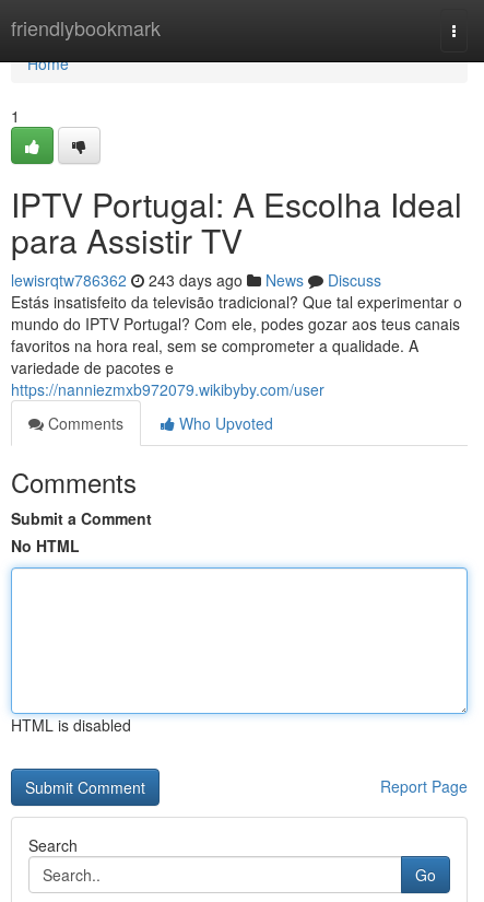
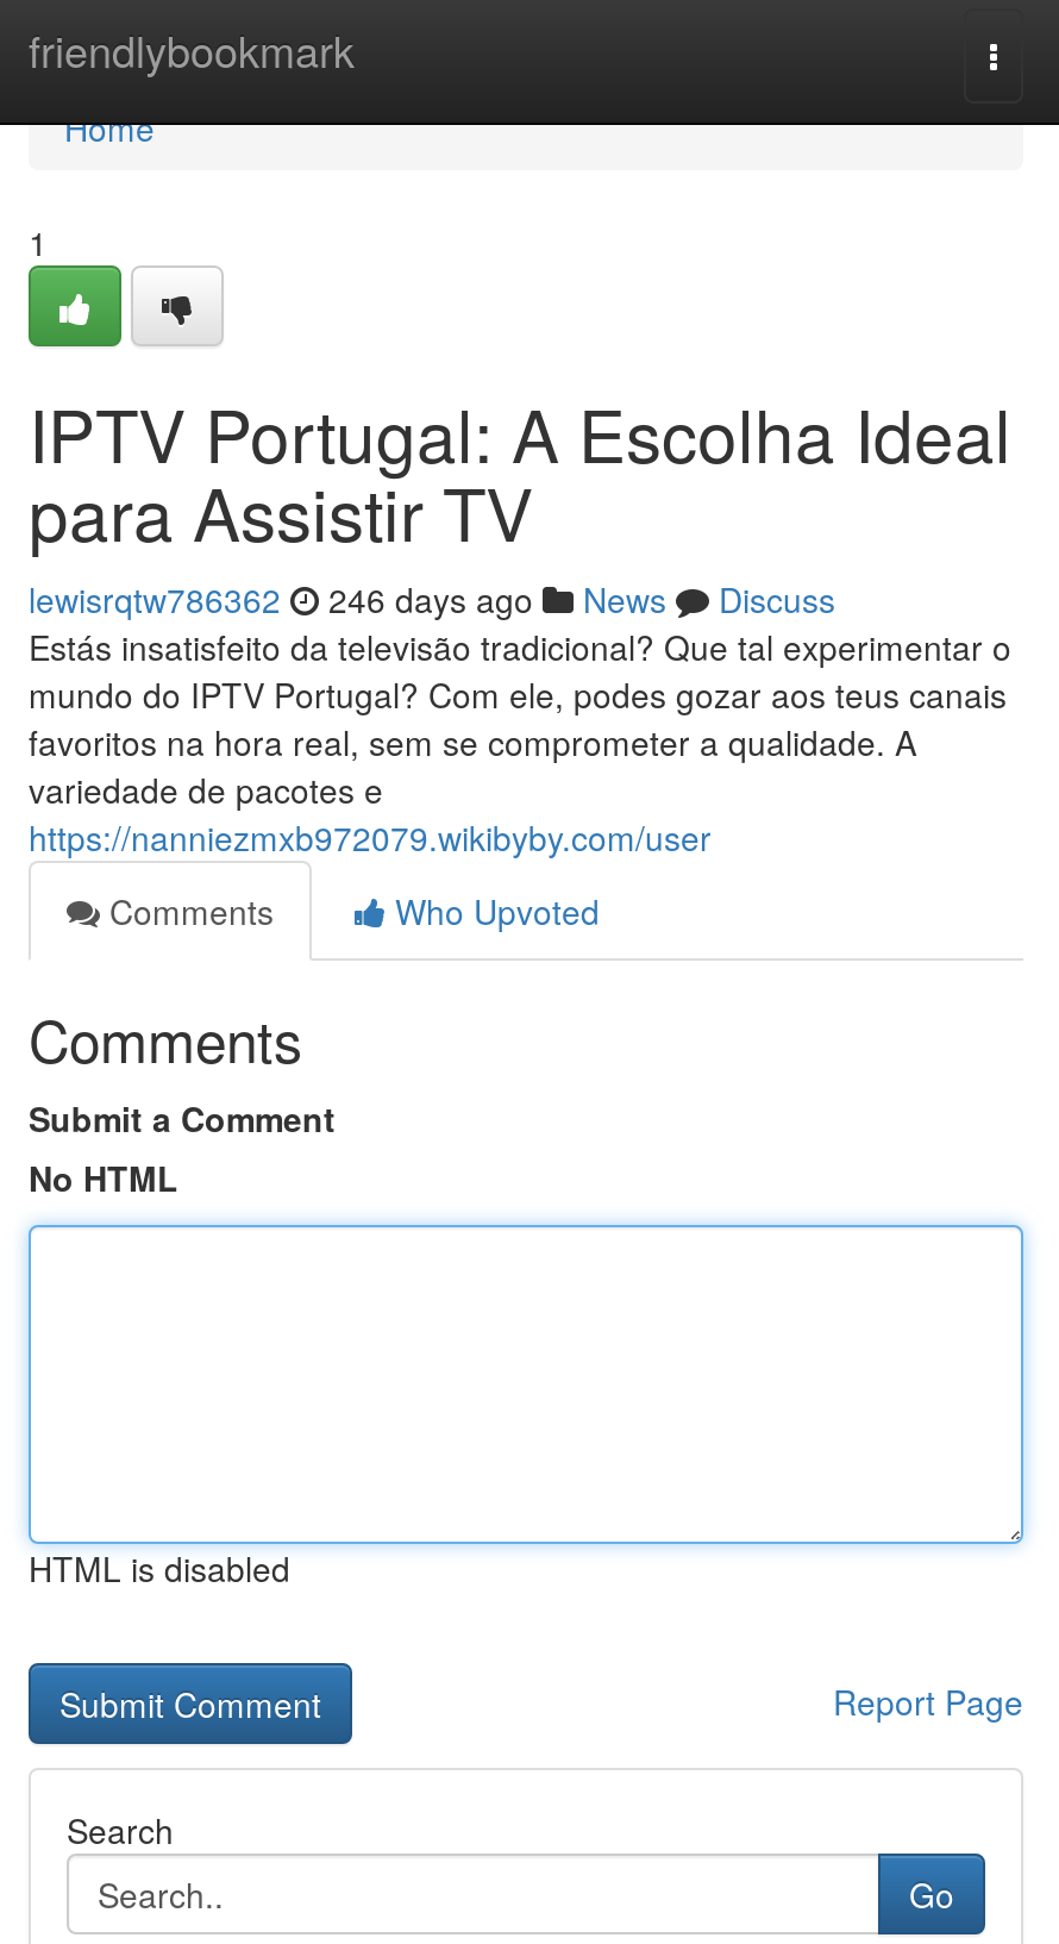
- lewisrqtw786362 243 days ago News Discuss
+ lewisrqtw786362 246 days ago News Discuss
